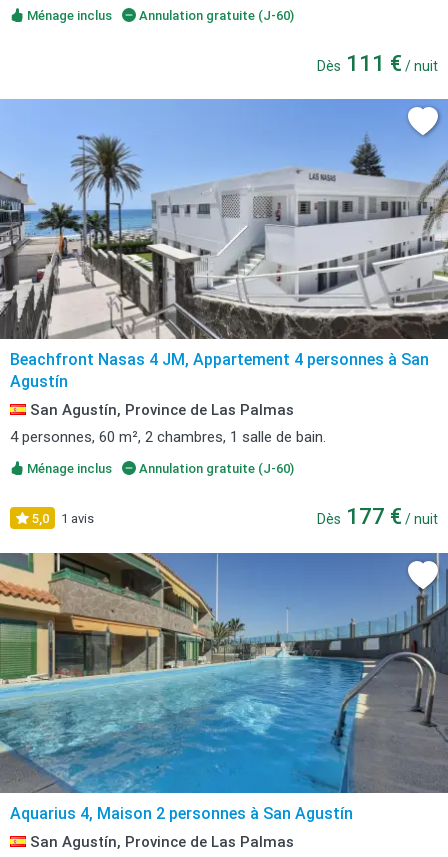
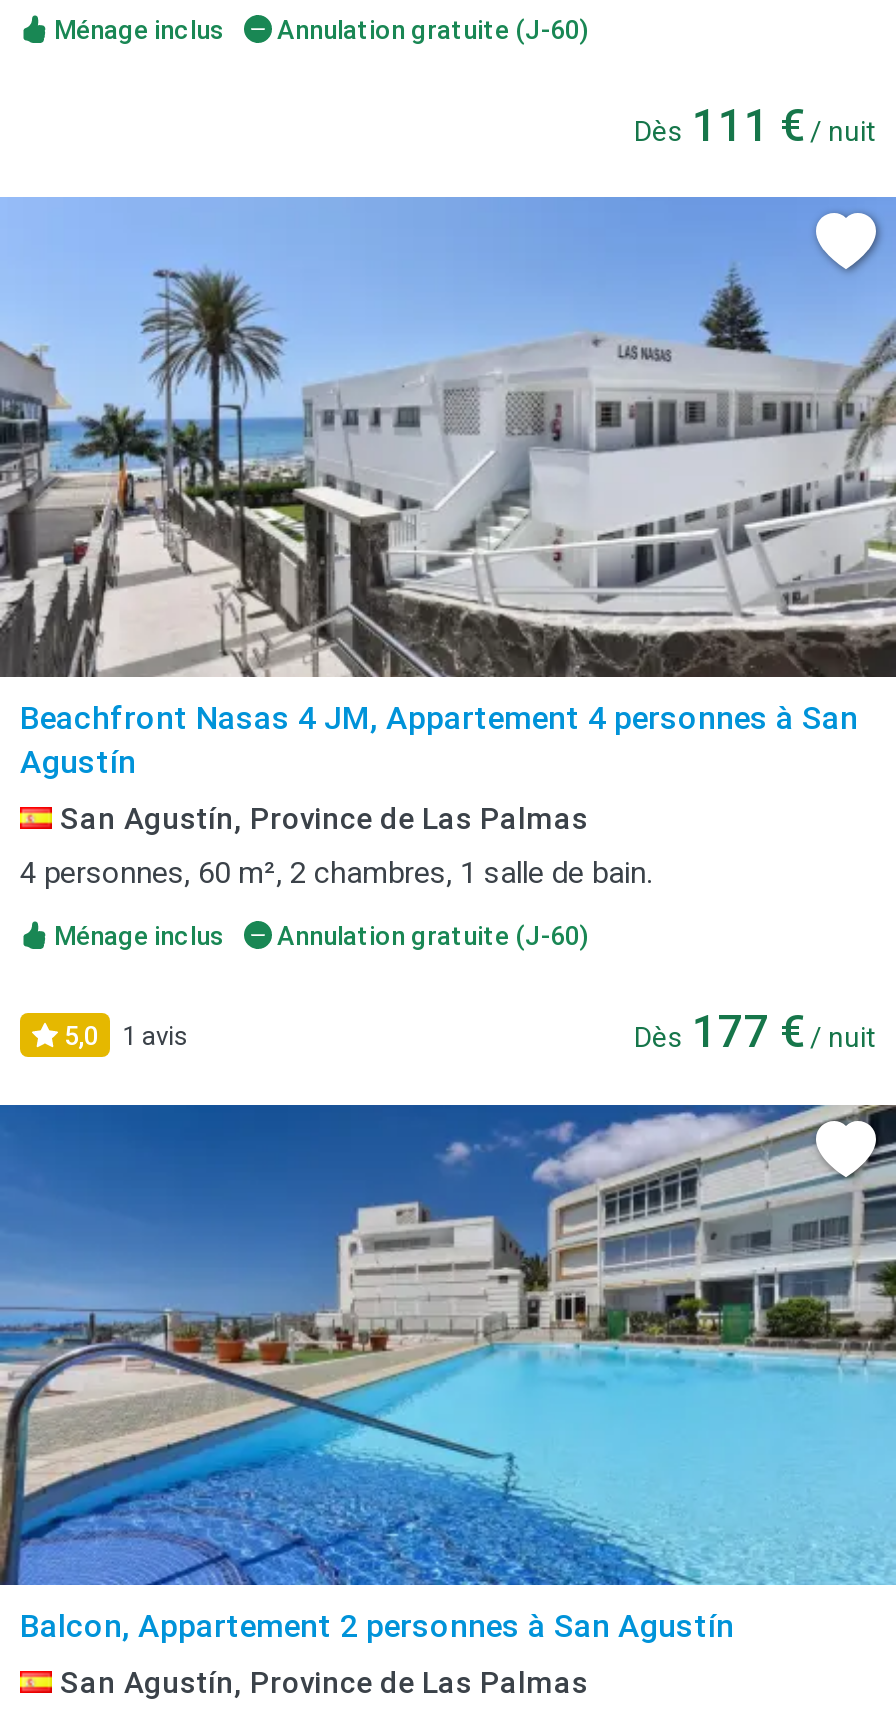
- [image]
- Aquarius 4, Maison 2 personnes à San Agustín
+ [image]
+ Balcon, Appartement 2 personnes à San Agustín
